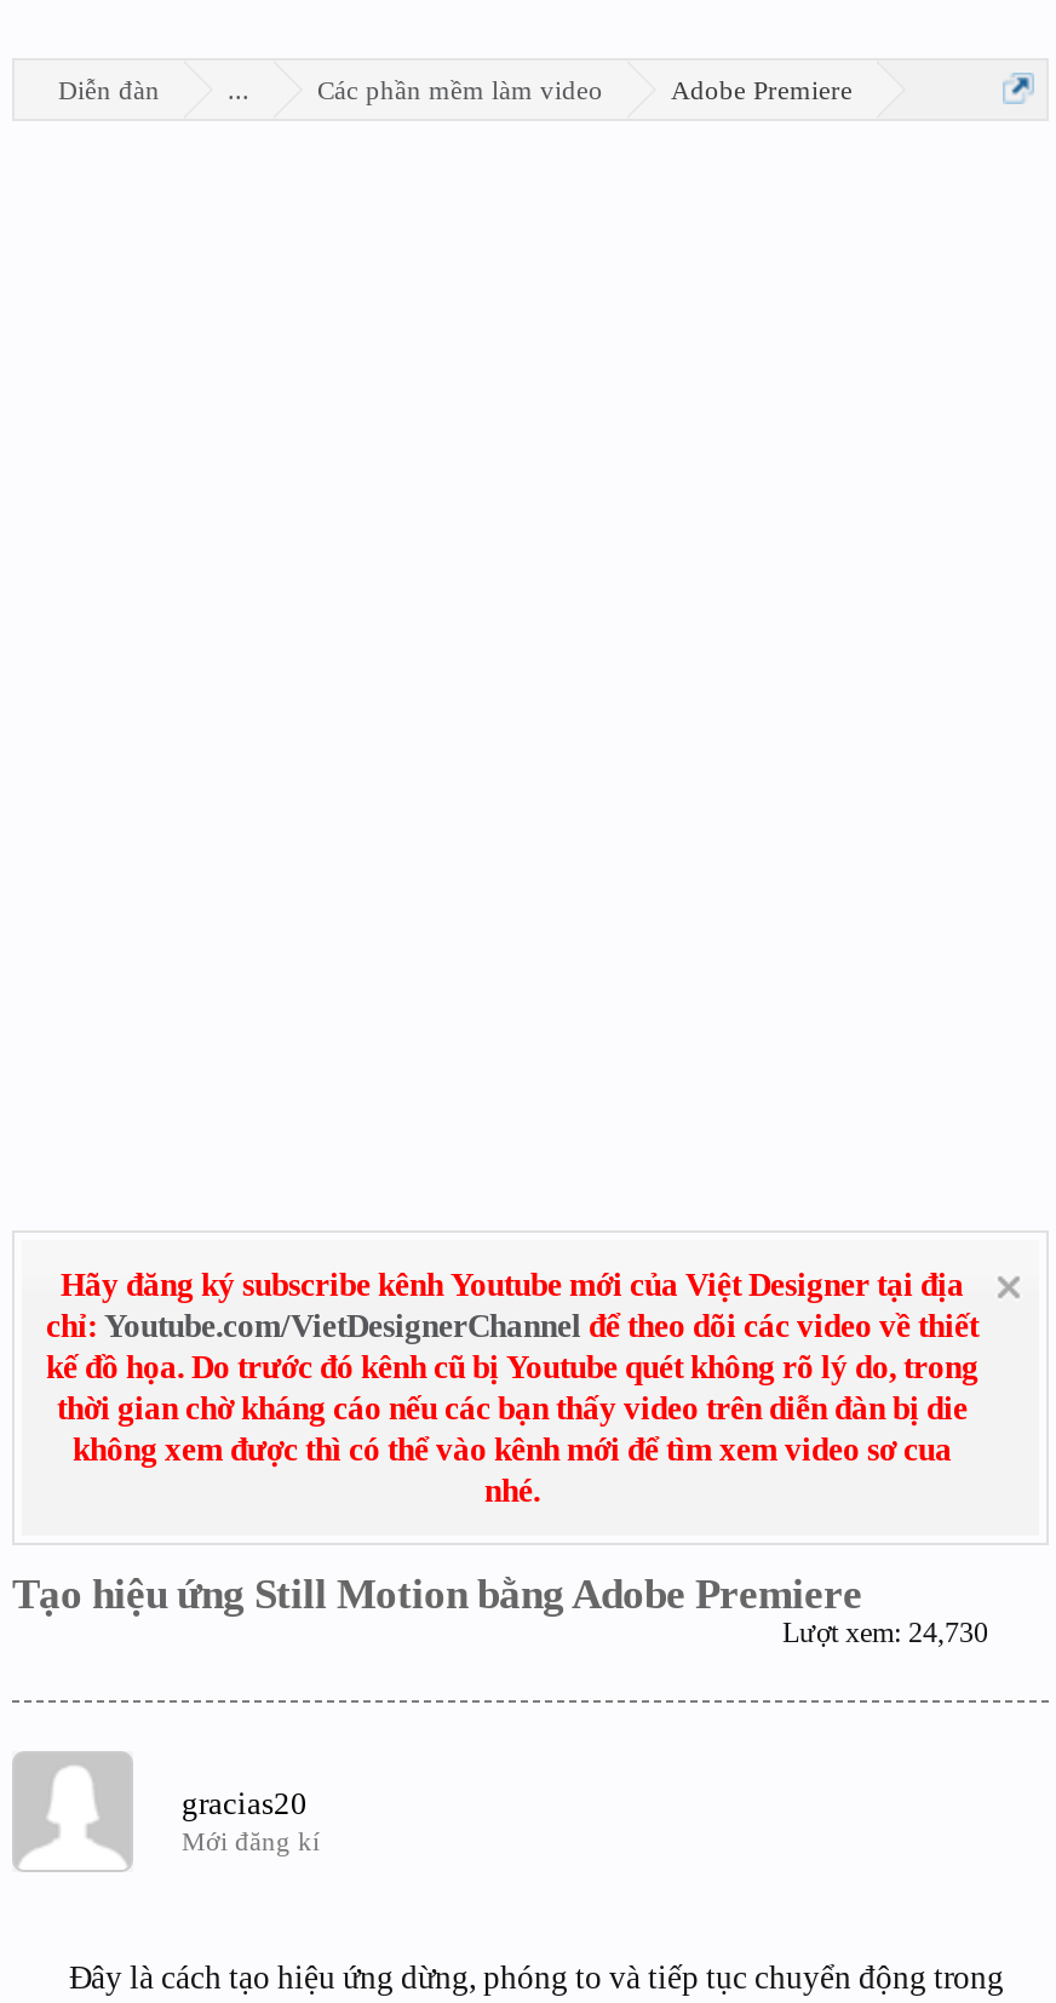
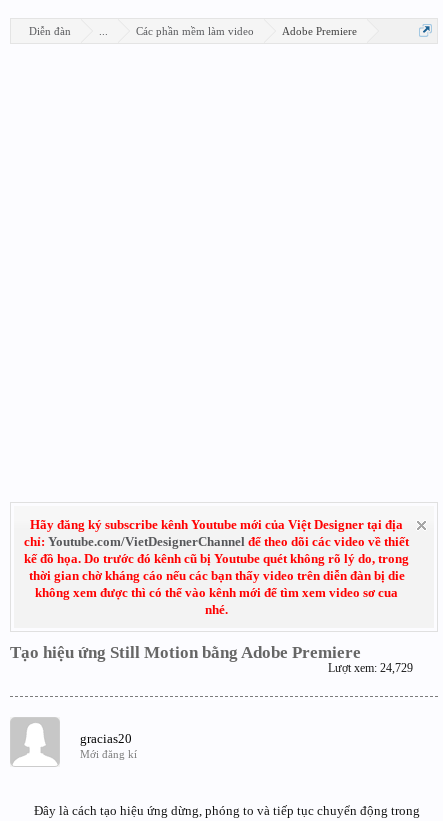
- Lượt xem: 24,730
+ Lượt xem: 24,729
